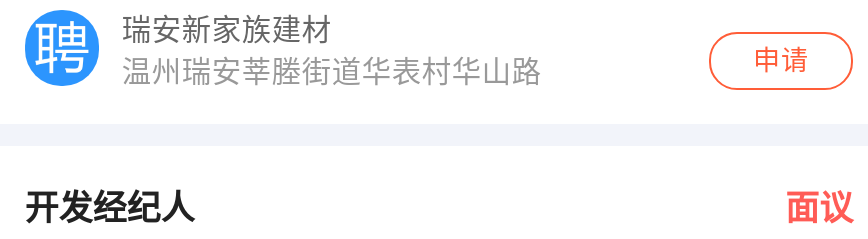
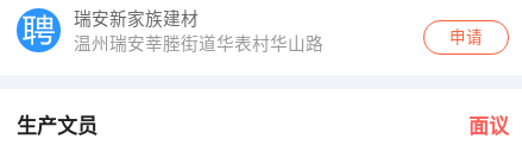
- 开发经纪人
+ 生产文员
